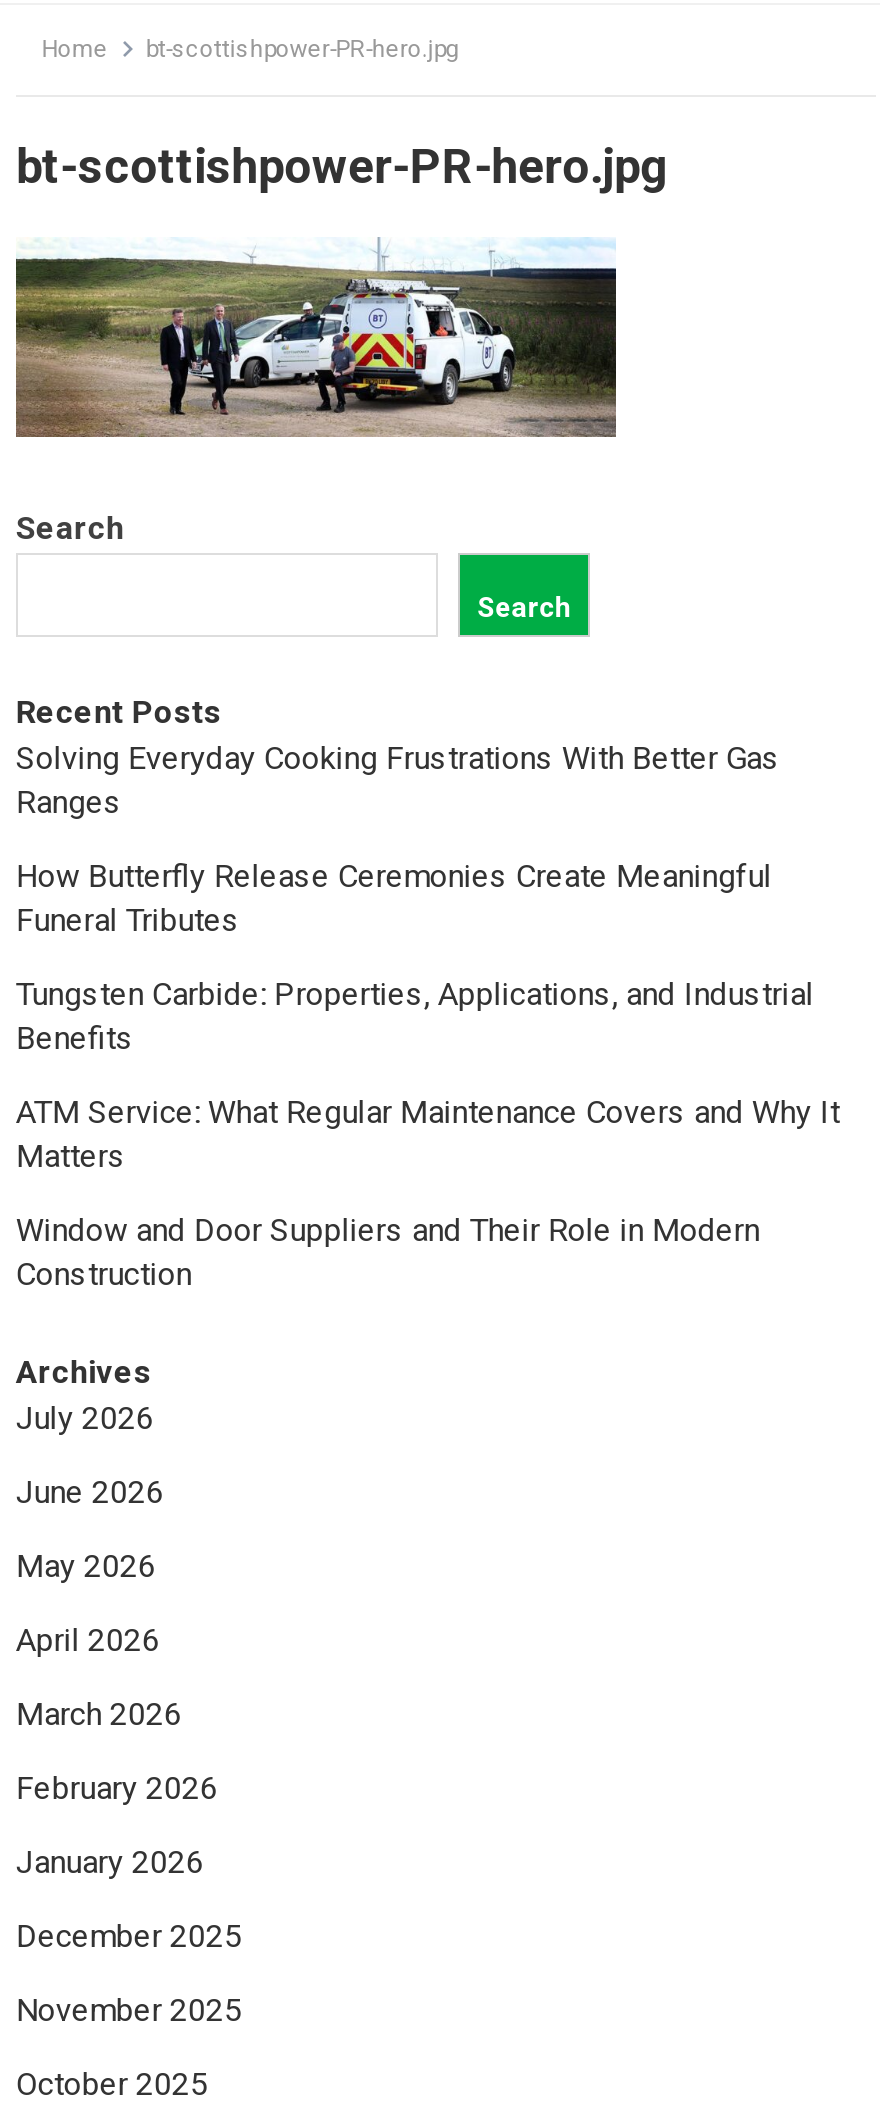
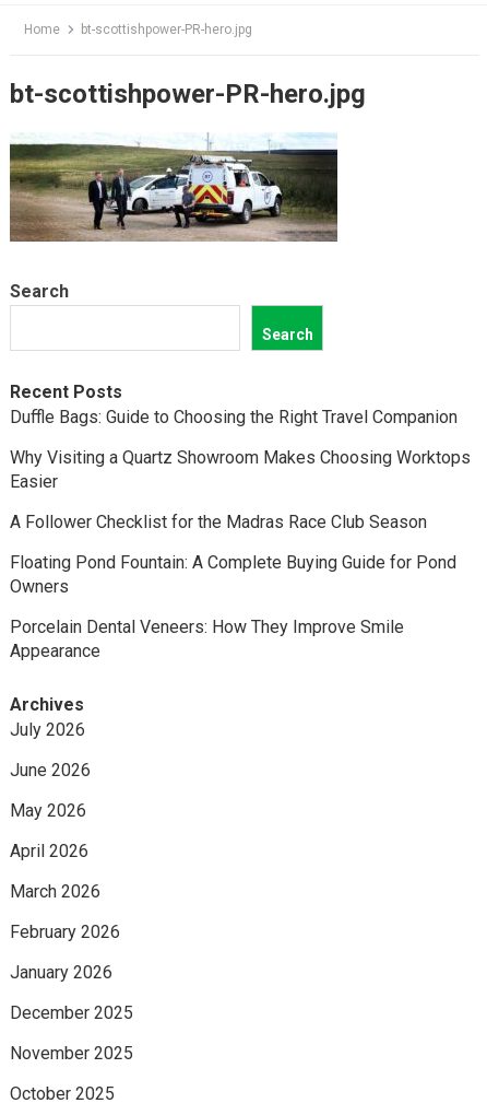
- Solving Everyday Cooking Frustrations With Better Gas
- Ranges
+ Duffle Bags: Guide to Choosing the Right Travel Companion

- How Butterfly Release Ceremonies Create Meaningful
- Funeral Tributes
+ Why Visiting a Quartz Showroom Makes Choosing Worktops
+ Easier

- Tungsten Carbide: Properties, Applications, and Industrial
- Benefits
+ A Follower Checklist for the Madras Race Club Season

- ATM Service: What Regular Maintenance Covers and Why It
- Matters
+ Floating Pond Fountain: A Complete Buying Guide for Pond
+ Owners

- Window and Door Suppliers and Their Role in Modern
- Construction
+ Porcelain Dental Veneers: How They Improve Smile
+ Appearance
